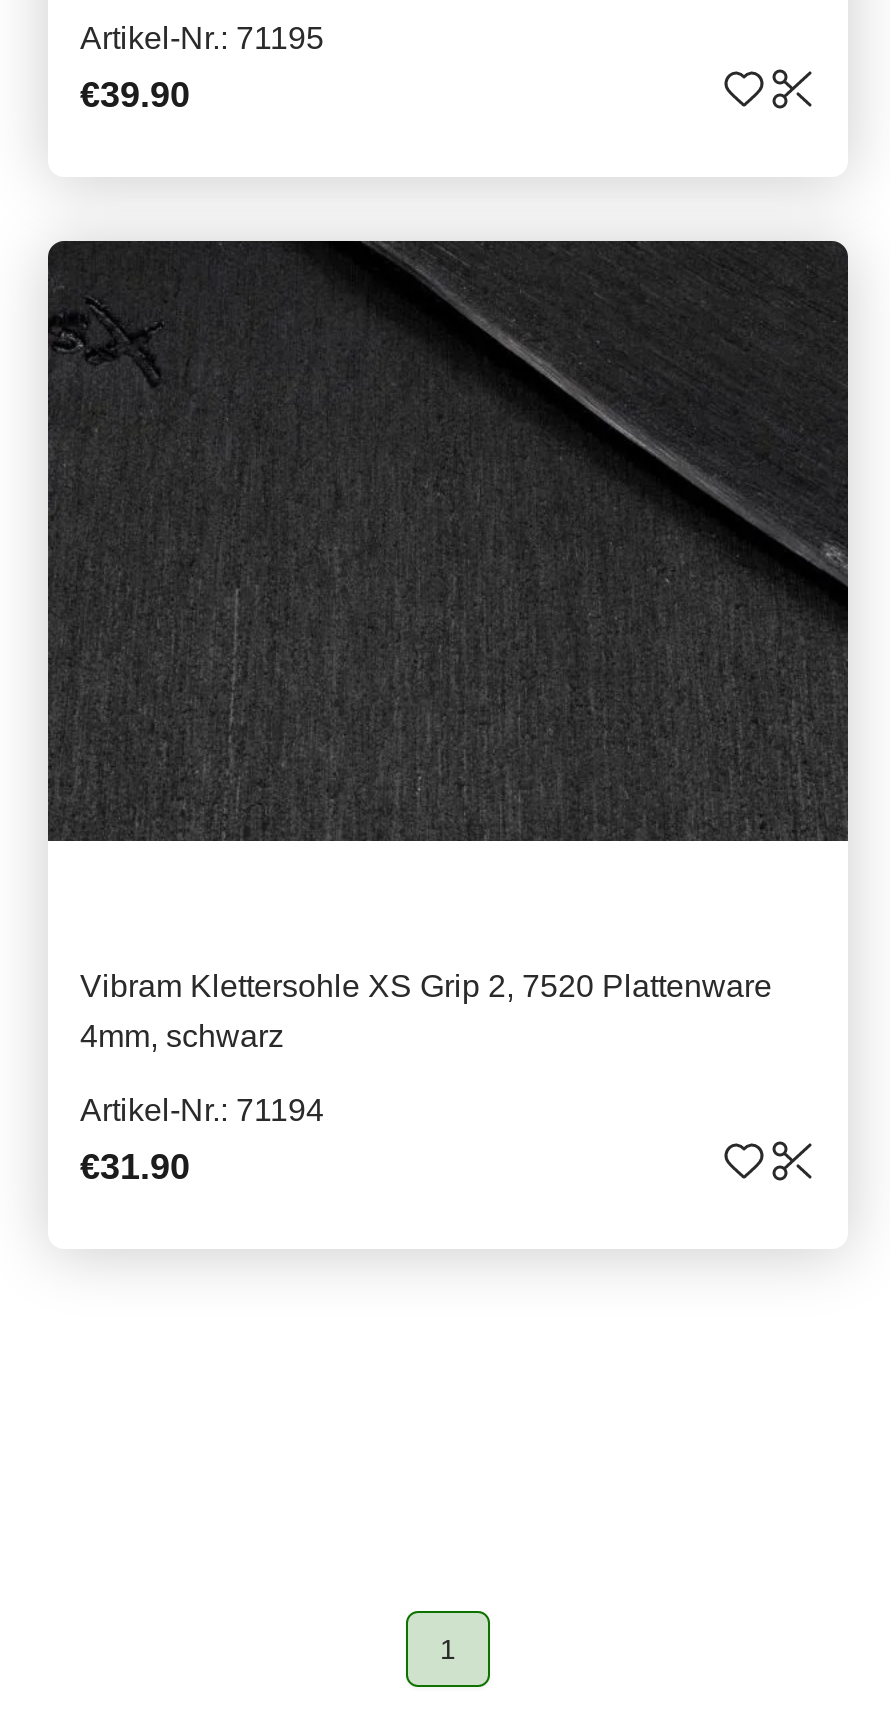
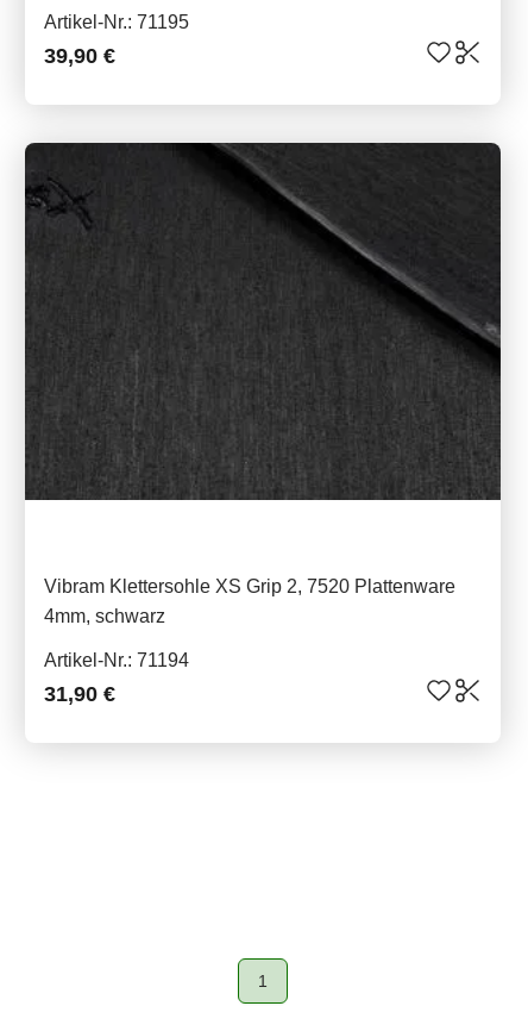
- €39.90
+ 39,90 €

- €31.90
+ 31,90 €
